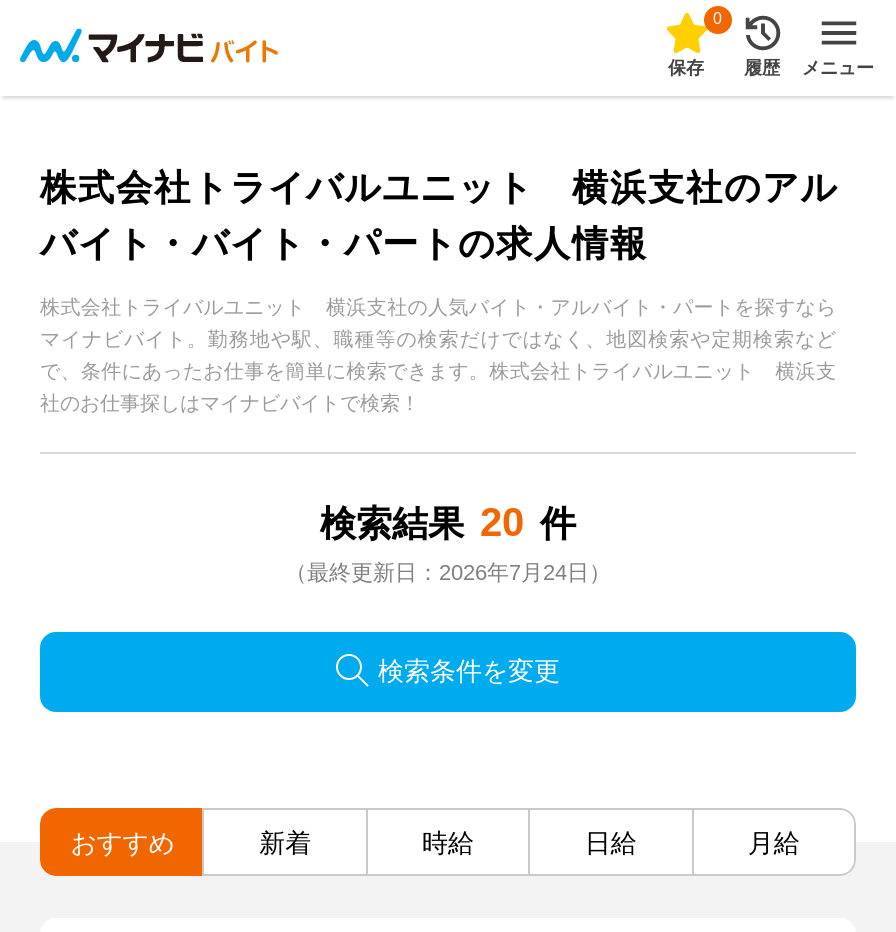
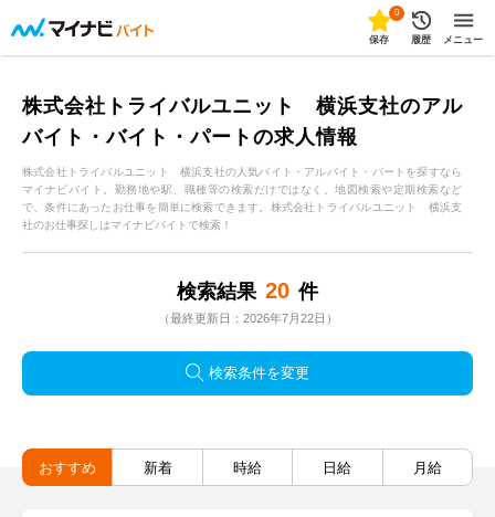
- （最終更新日：2026年7月24日）
+ （最終更新日：2026年7月22日）
